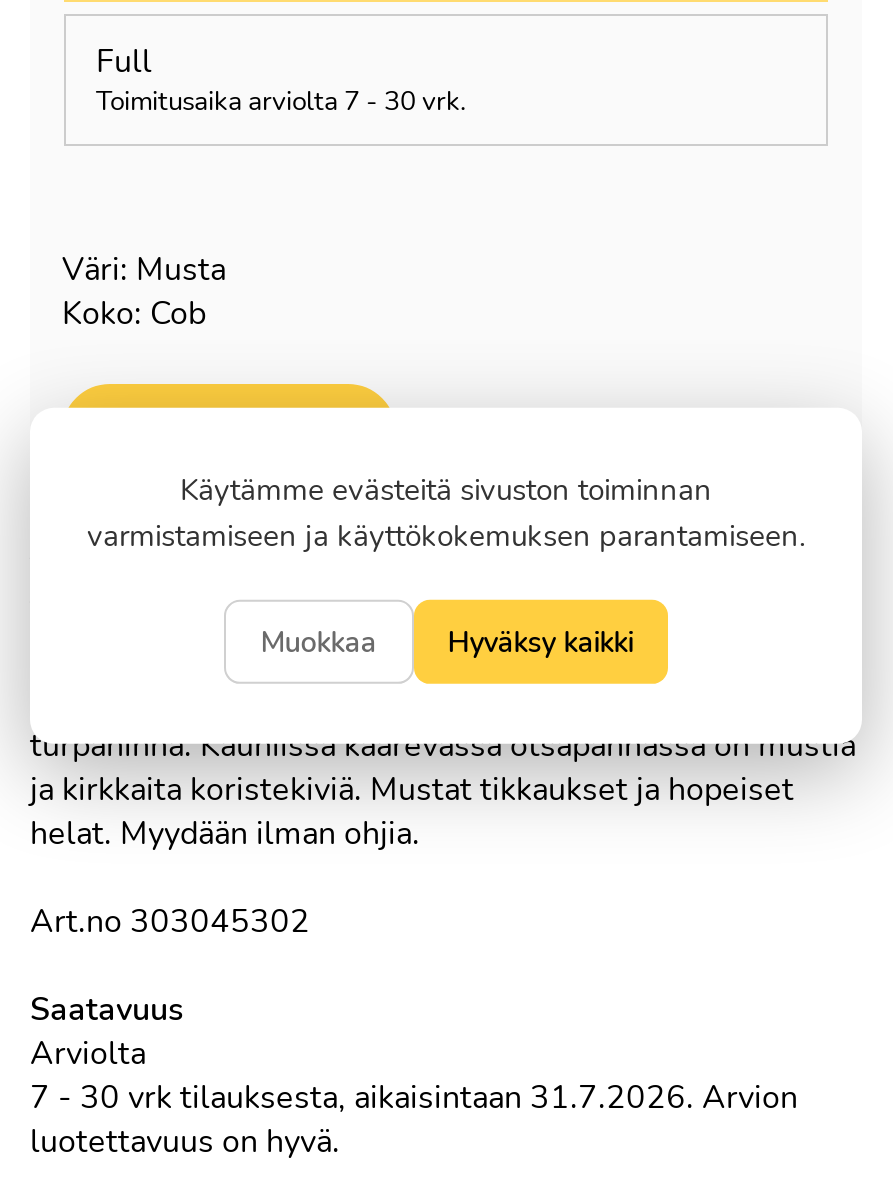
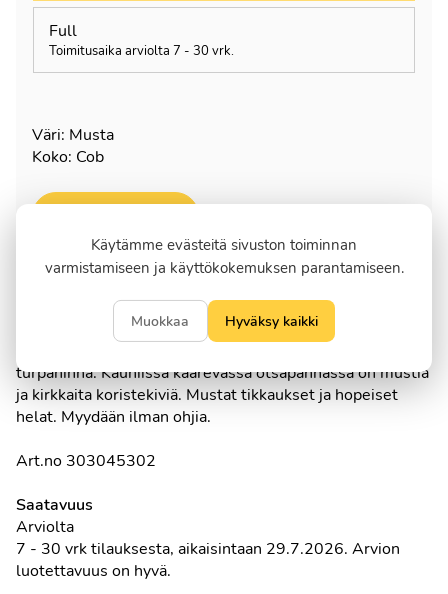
- 7 - 30 vrk tilauksesta, aikaisintaan 31.7.2026. Arvion
+ 7 - 30 vrk tilauksesta, aikaisintaan 29.7.2026. Arvion
